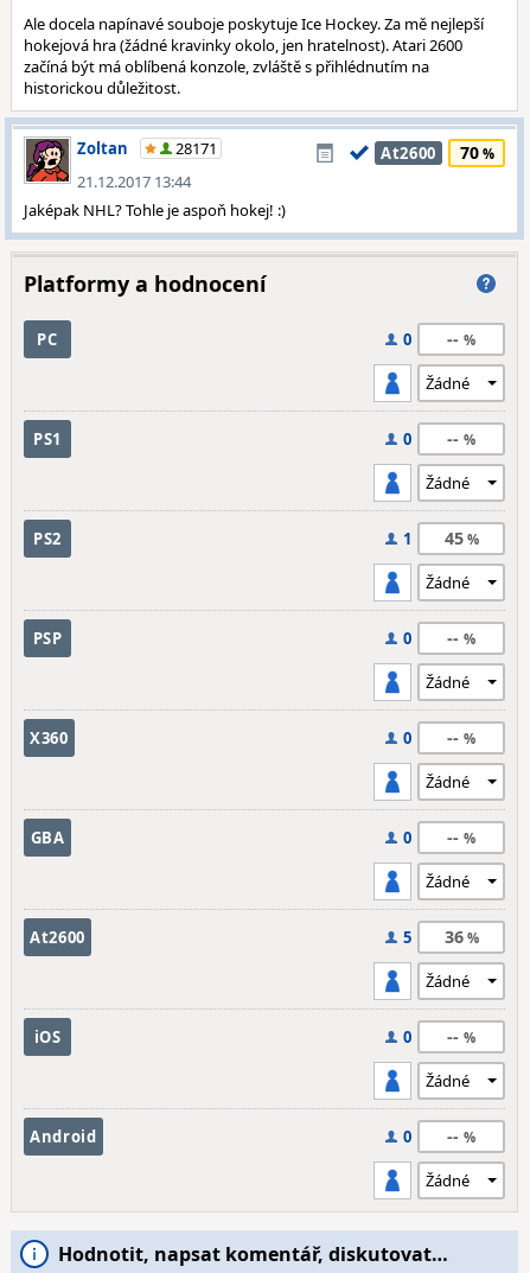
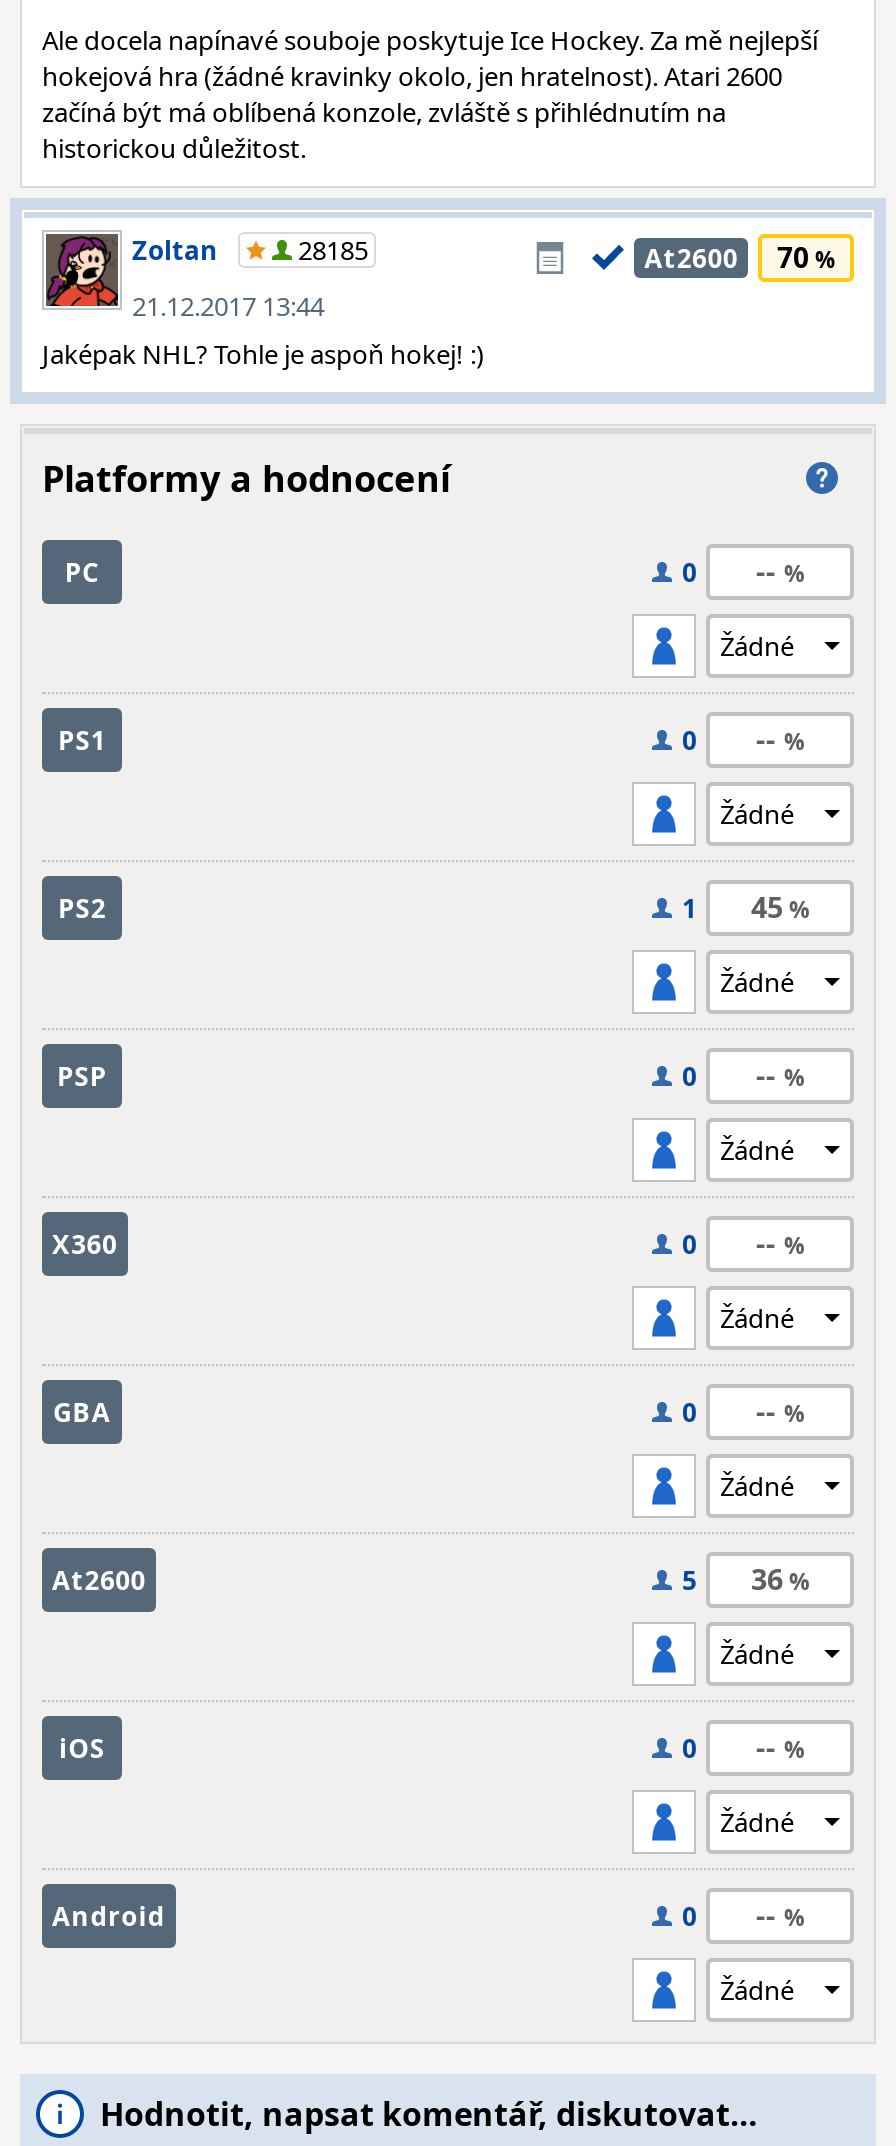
- 28171
+ 28185
